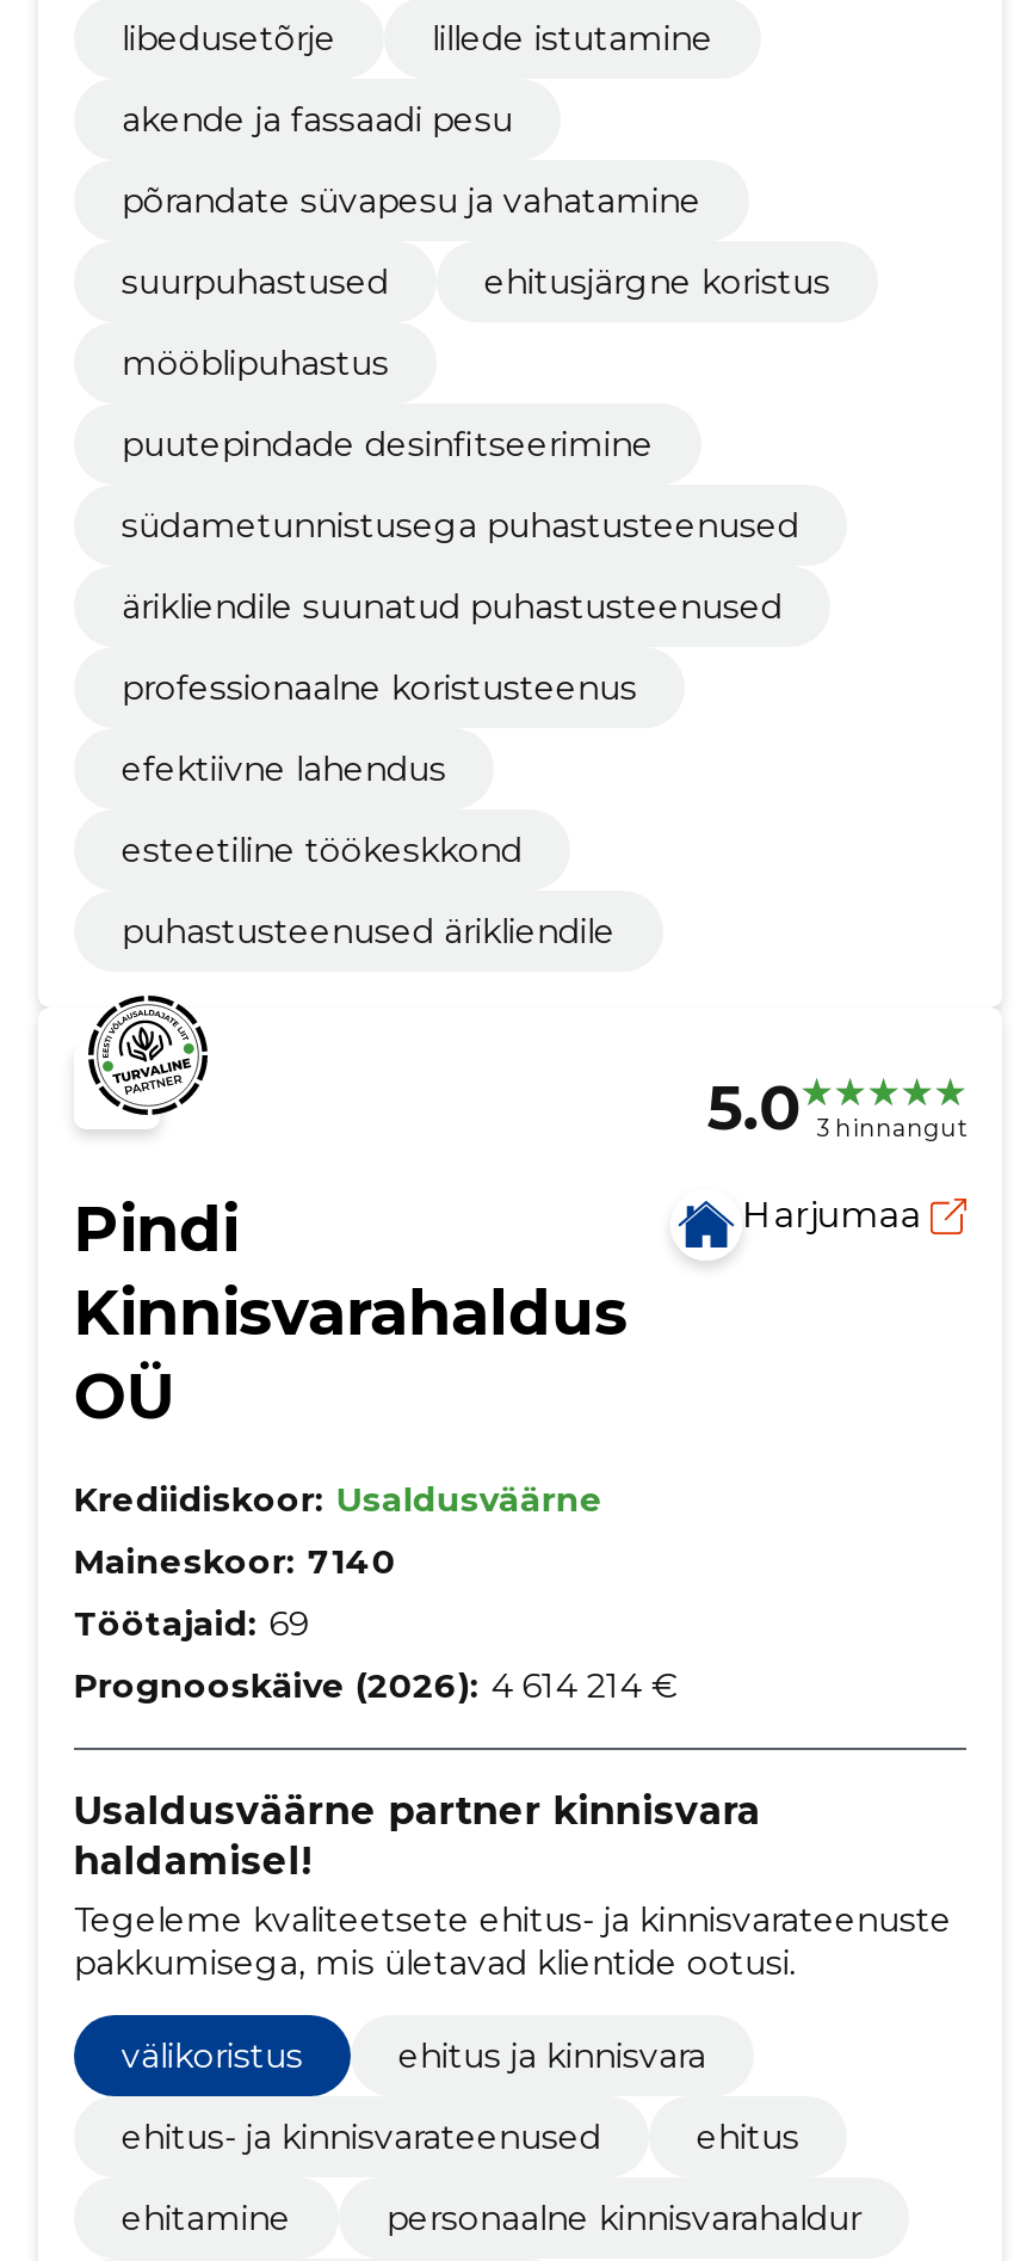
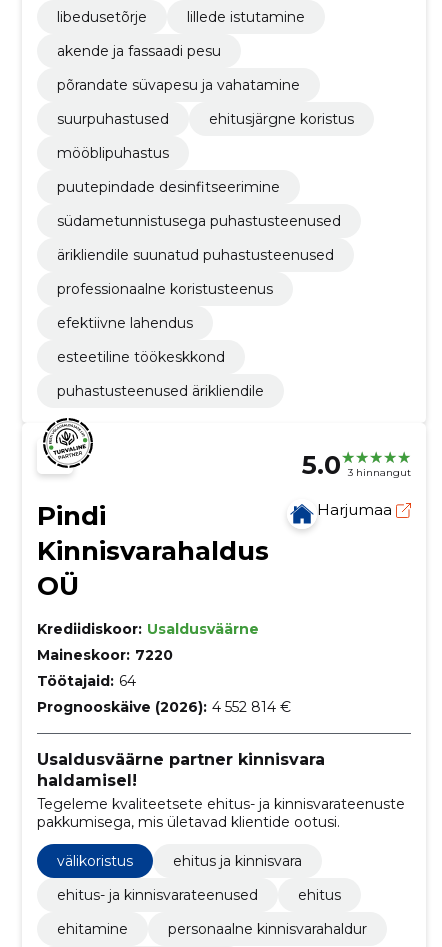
- Maineskoor: 7140
+ Maineskoor: 7220

- Töötajaid: 69
+ Töötajaid: 64

- Prognooskäive (2026): 4 614 214 €
+ Prognooskäive (2026): 4 552 814 €
